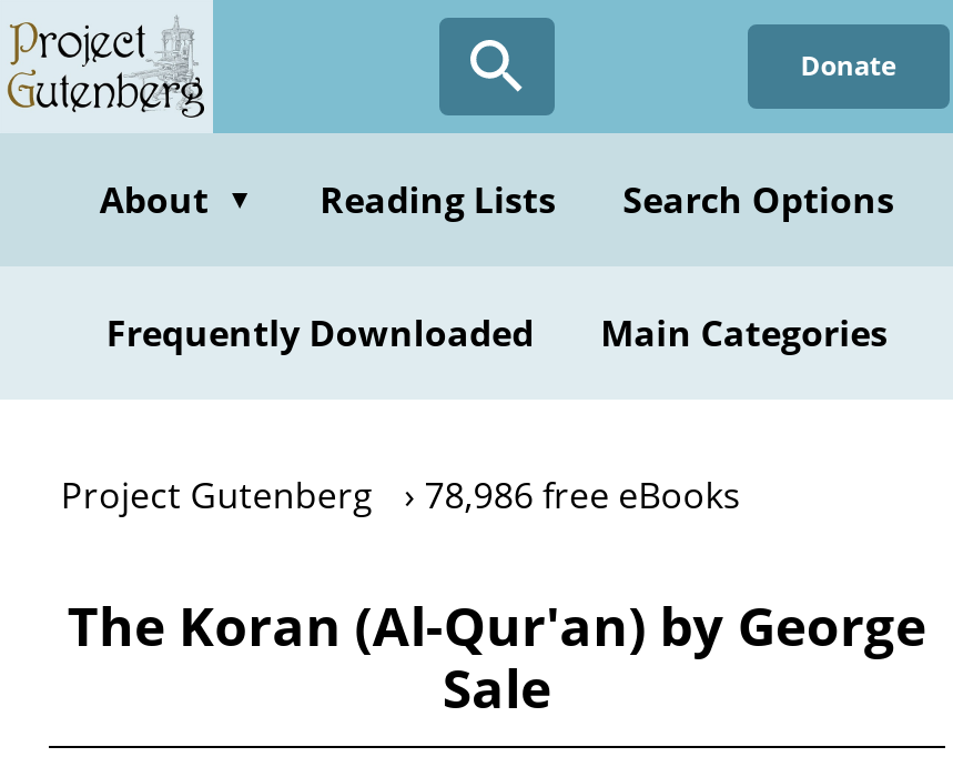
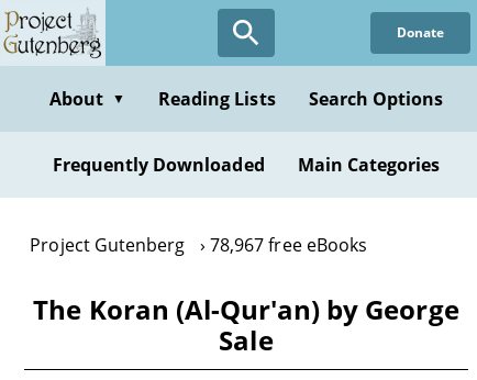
- Project Gutenberg 78,986 free eBooks
+ Project Gutenberg 78,967 free eBooks
